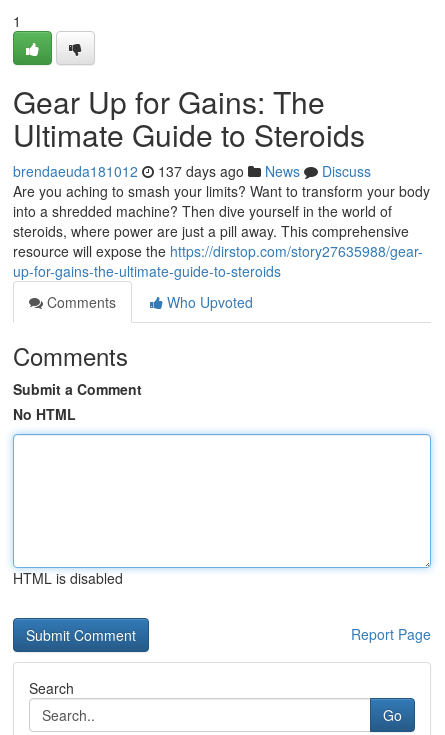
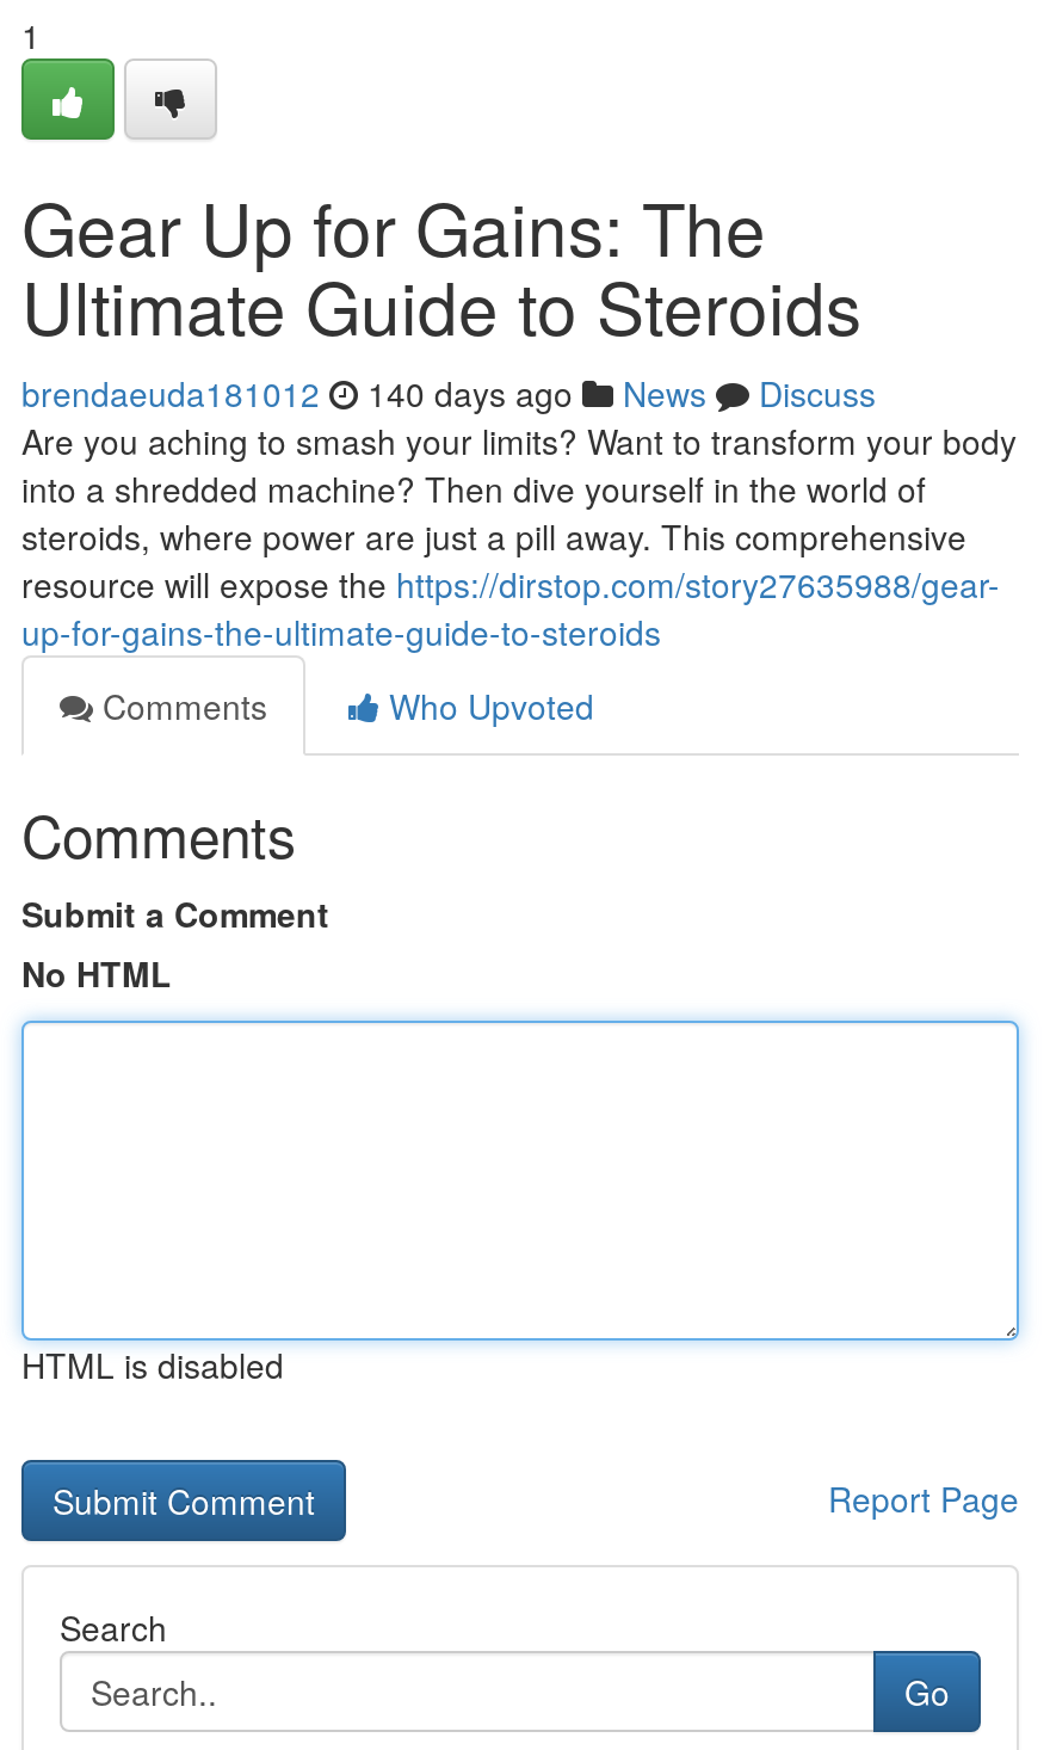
- brendaeuda181012 137 days ago News Discuss
+ brendaeuda181012 140 days ago News Discuss
